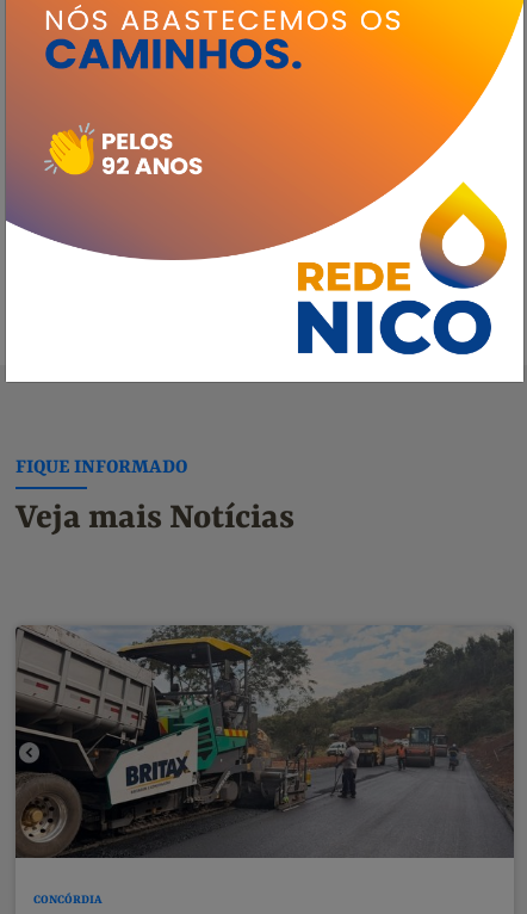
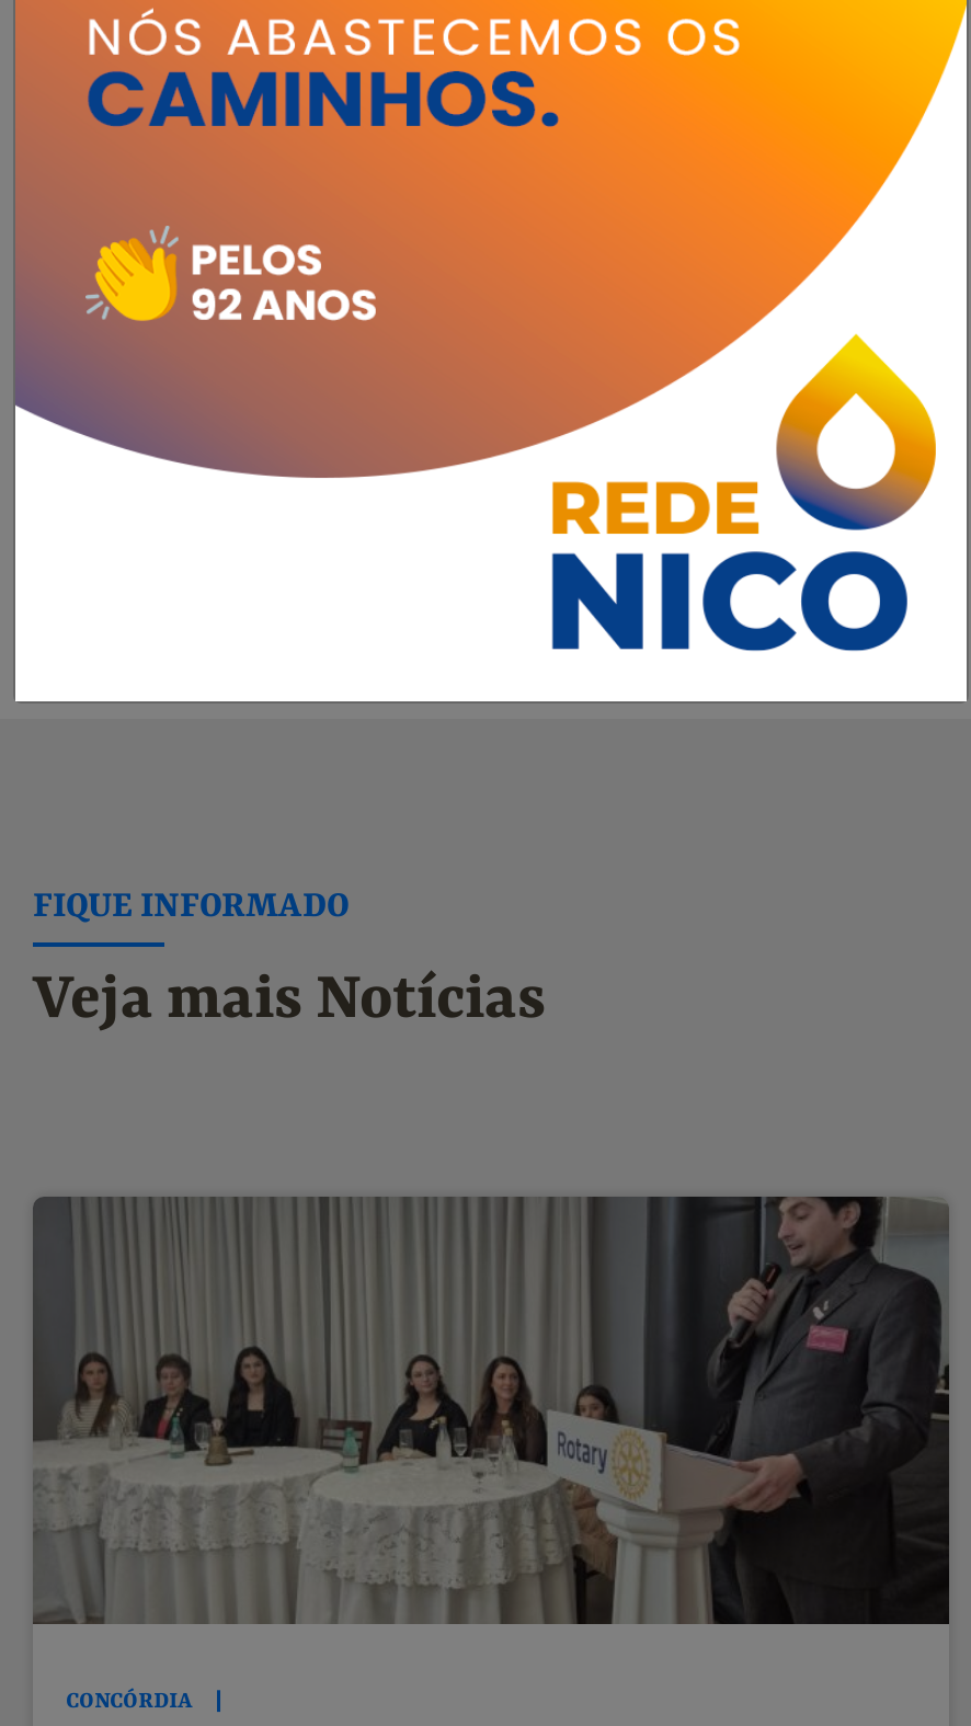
- [image]
+ [image]
